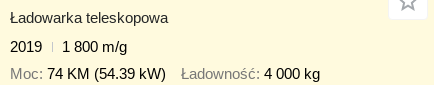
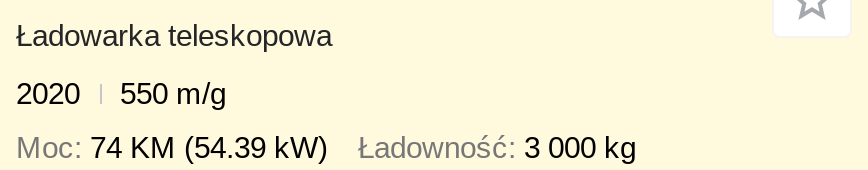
- 2019
+ 2020

- 1 800 m/g
+ 550 m/g

- Moc 74 KM (54.39 kW) Ładowność 4 000 kg
+ Moc 74 KM (54.39 kW) Ładowność 3 000 kg
